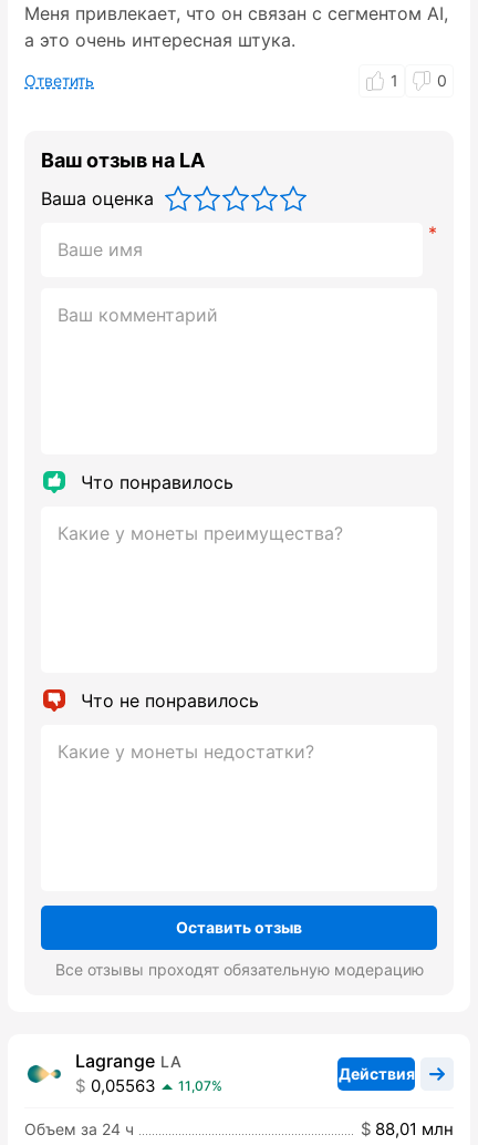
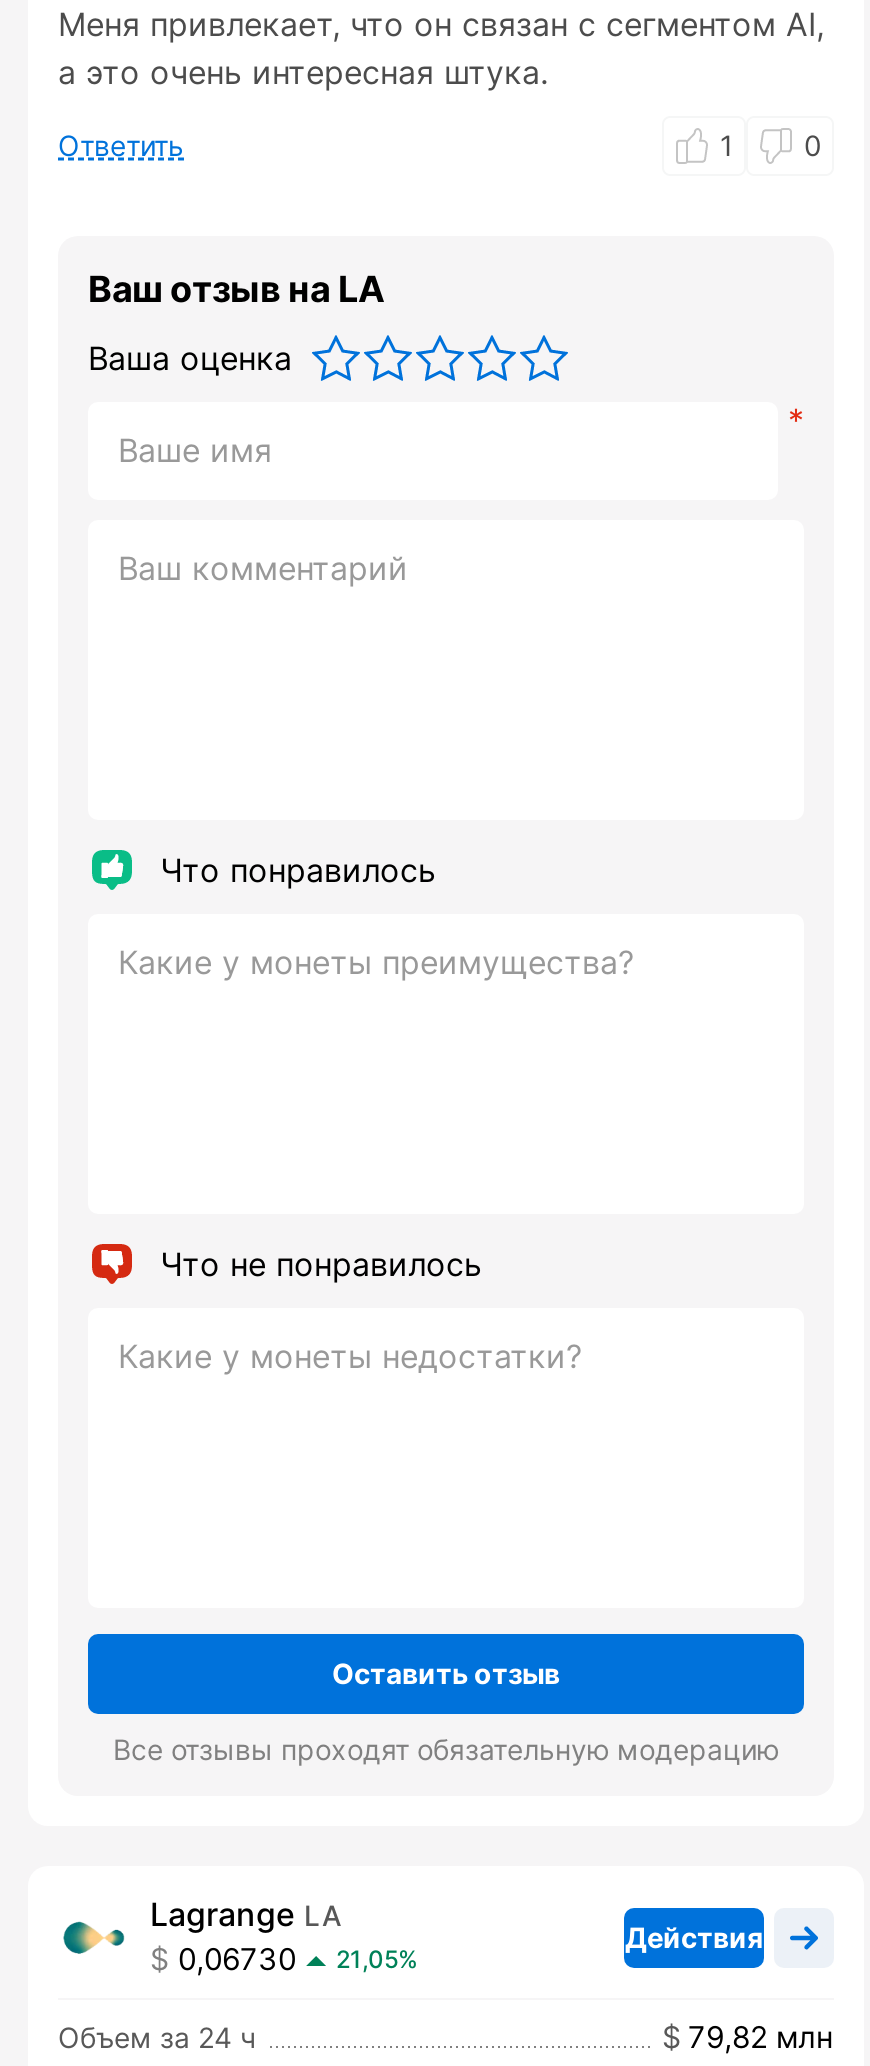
- 0,05563
+ 0,06730

- 11,07%
+ 21,05%

- 88,01 млн
+ 79,82 млн
